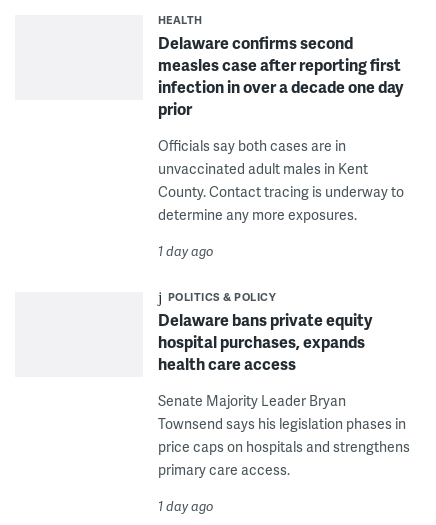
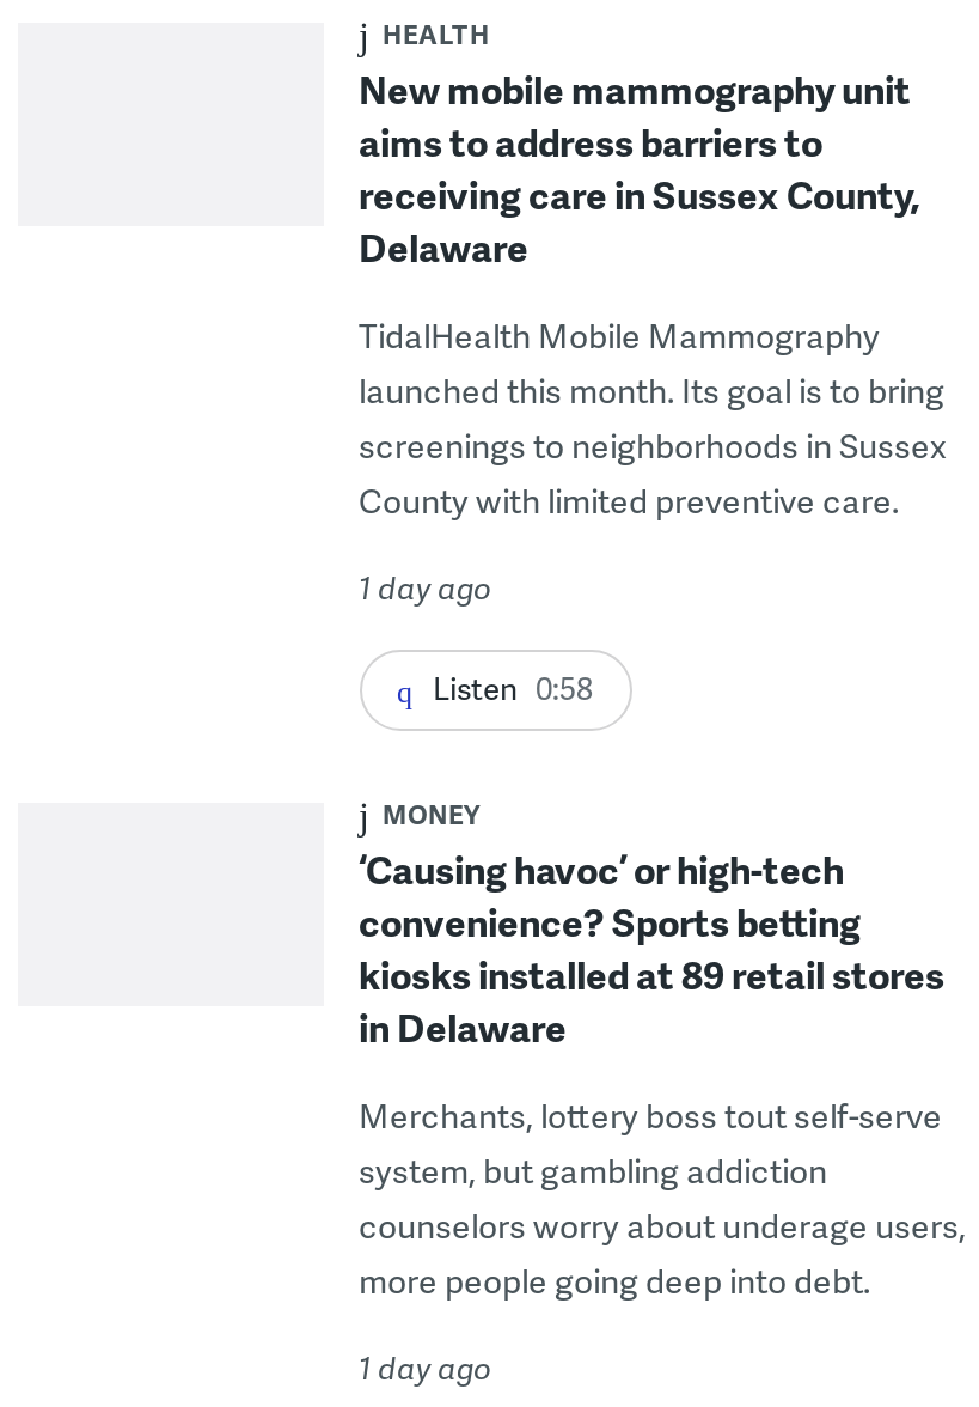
- Delaware confirms second
- measles case after reporting first
- infection in over a decade one day
- prior
+ New mobile mammography unit
+ aims to address barriers to
+ receiving care in Sussex County,
+ Delaware

- Officials say both cases are in
- unvaccinated adult males in Kent
- County. Contact tracing is underway to
- determine any more exposures.
+ TidalHealth Mobile Mammography
+ launched this month. Its goal is to bring
+ screenings to neighborhoods in Sussex
+ County with limited preventive care.

- POLITICS & POLICY
- Delaware bans private equity
- hospital purchases, expands
- health care access
- Senate Majority Leader Bryan
- Townsend says his legislation phases in
- price caps on hospitals and strengthens
- primary care access.
+ Listen 0:58
+ MONEY
+ ‘Causing havoc’ or high-tech
+ convenience? Sports betting
+ kiosks installed at 89 retail stores
+ in Delaware
+ Merchants, lottery boss tout self-serve
+ system, but gambling addiction
+ counselors worry about underage users,
+ more people going deep into debt.
